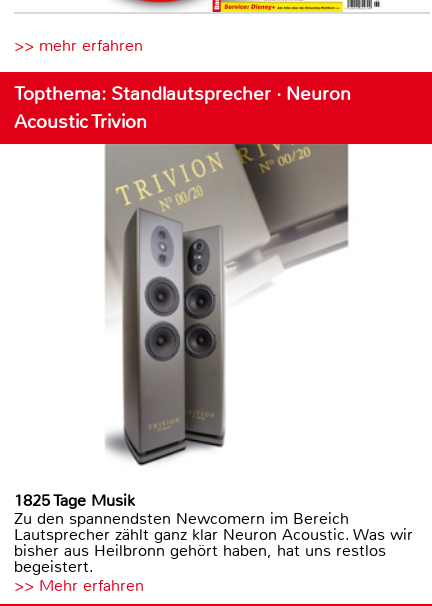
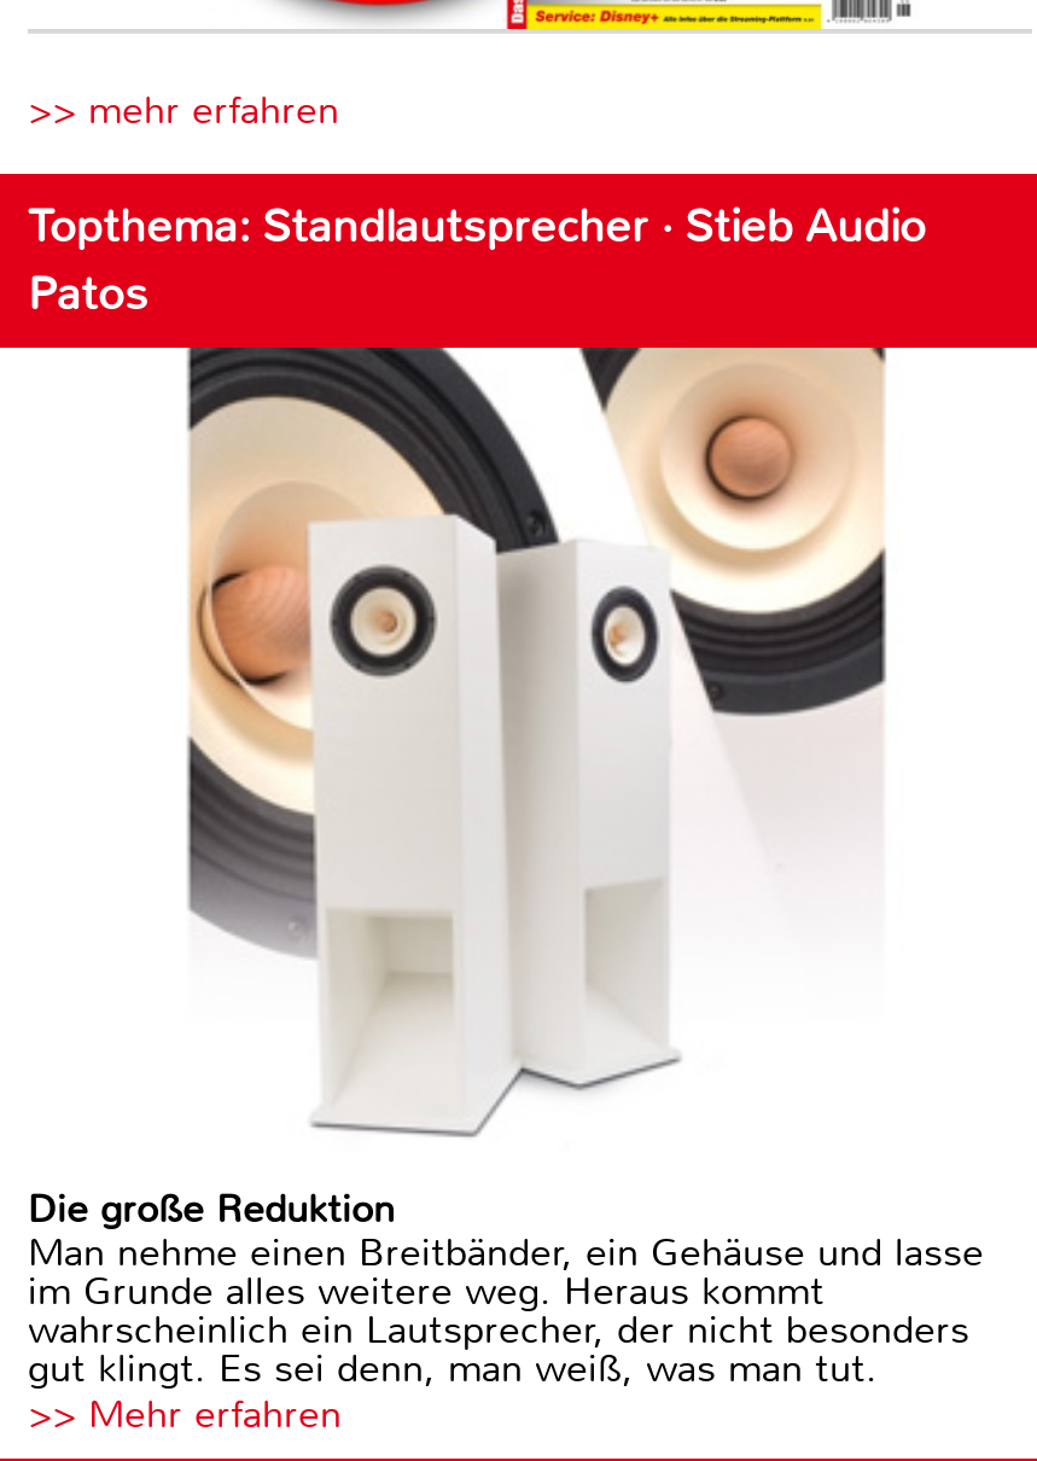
- Topthema: Standlautsprecher · Neuron
- Acoustic Trivion
+ Topthema: Standlautsprecher · Stieb Audio
+ Patos

- [image]
- 1825 Tage Musik
- Zu den spannendsten Newcomern im Bereich
- Lautsprecher zählt ganz klar Neuron Acoustic. Was wir
- bisher aus Heilbronn gehört haben, hat uns restlos
- begeistert.
+ [image]
+ Die große Reduktion
+ Man nehme einen Breitbänder, ein Gehäuse und lasse
+ im Grunde alles weitere weg. Heraus kommt
+ wahrscheinlich ein Lautsprecher, der nicht besonders
+ gut klingt. Es sei denn, man weiß, was man tut.
